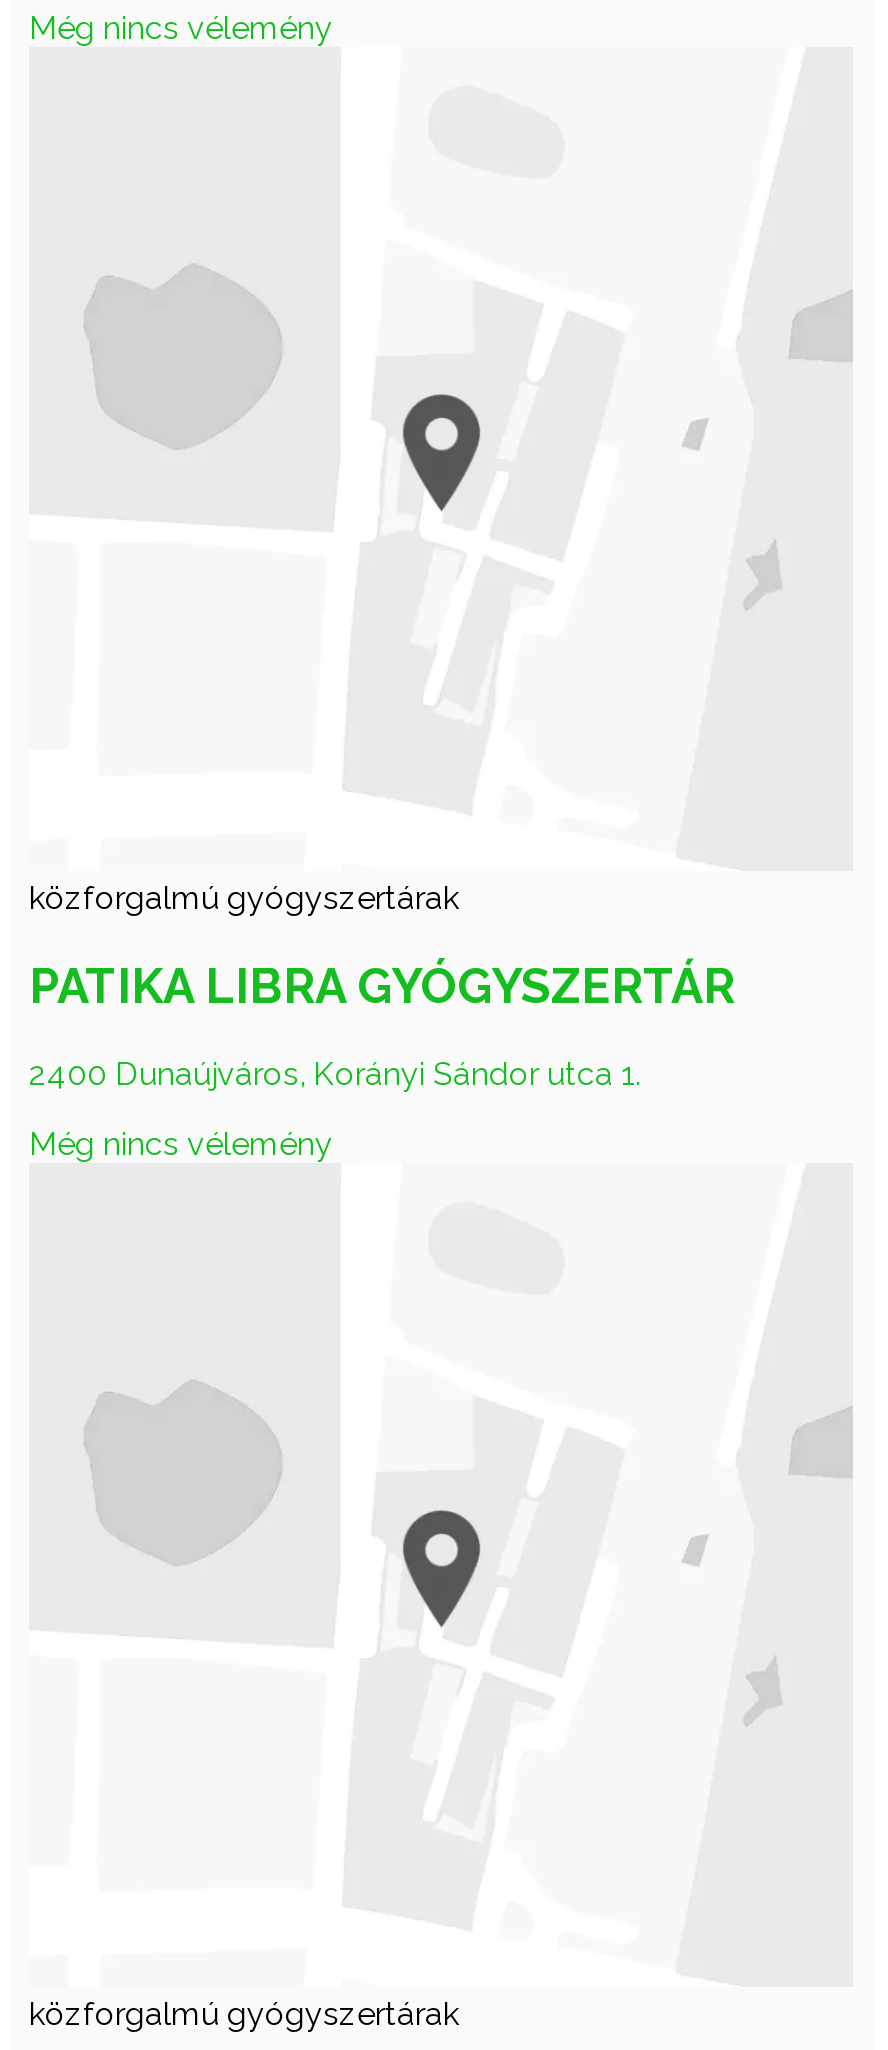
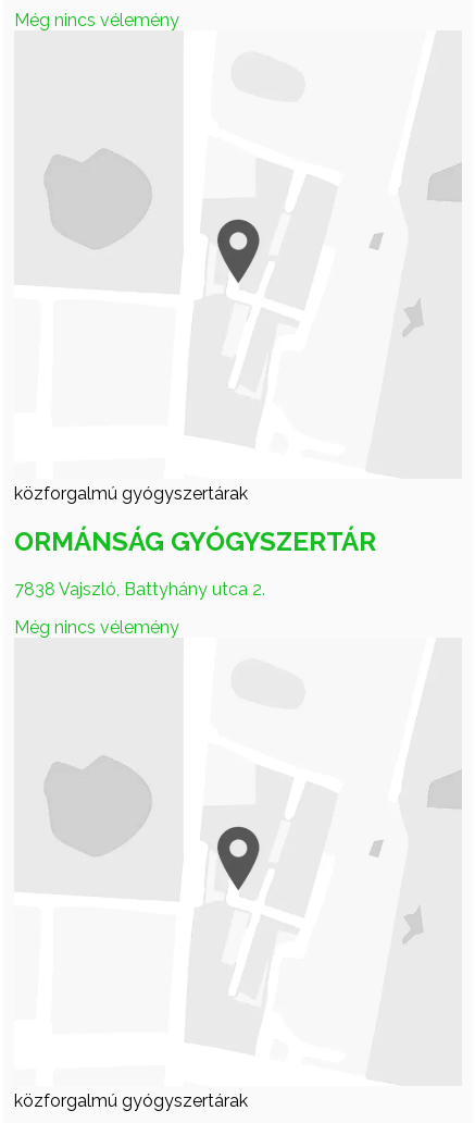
- PATIKA LIBRA GYÓGYSZERTÁR
+ ORMÁNSÁG GYÓGYSZERTÁR

- 2400 Dunaújváros, Korányi Sándor utca 1.
+ 7838 Vajszló, Battyhány utca 2.
